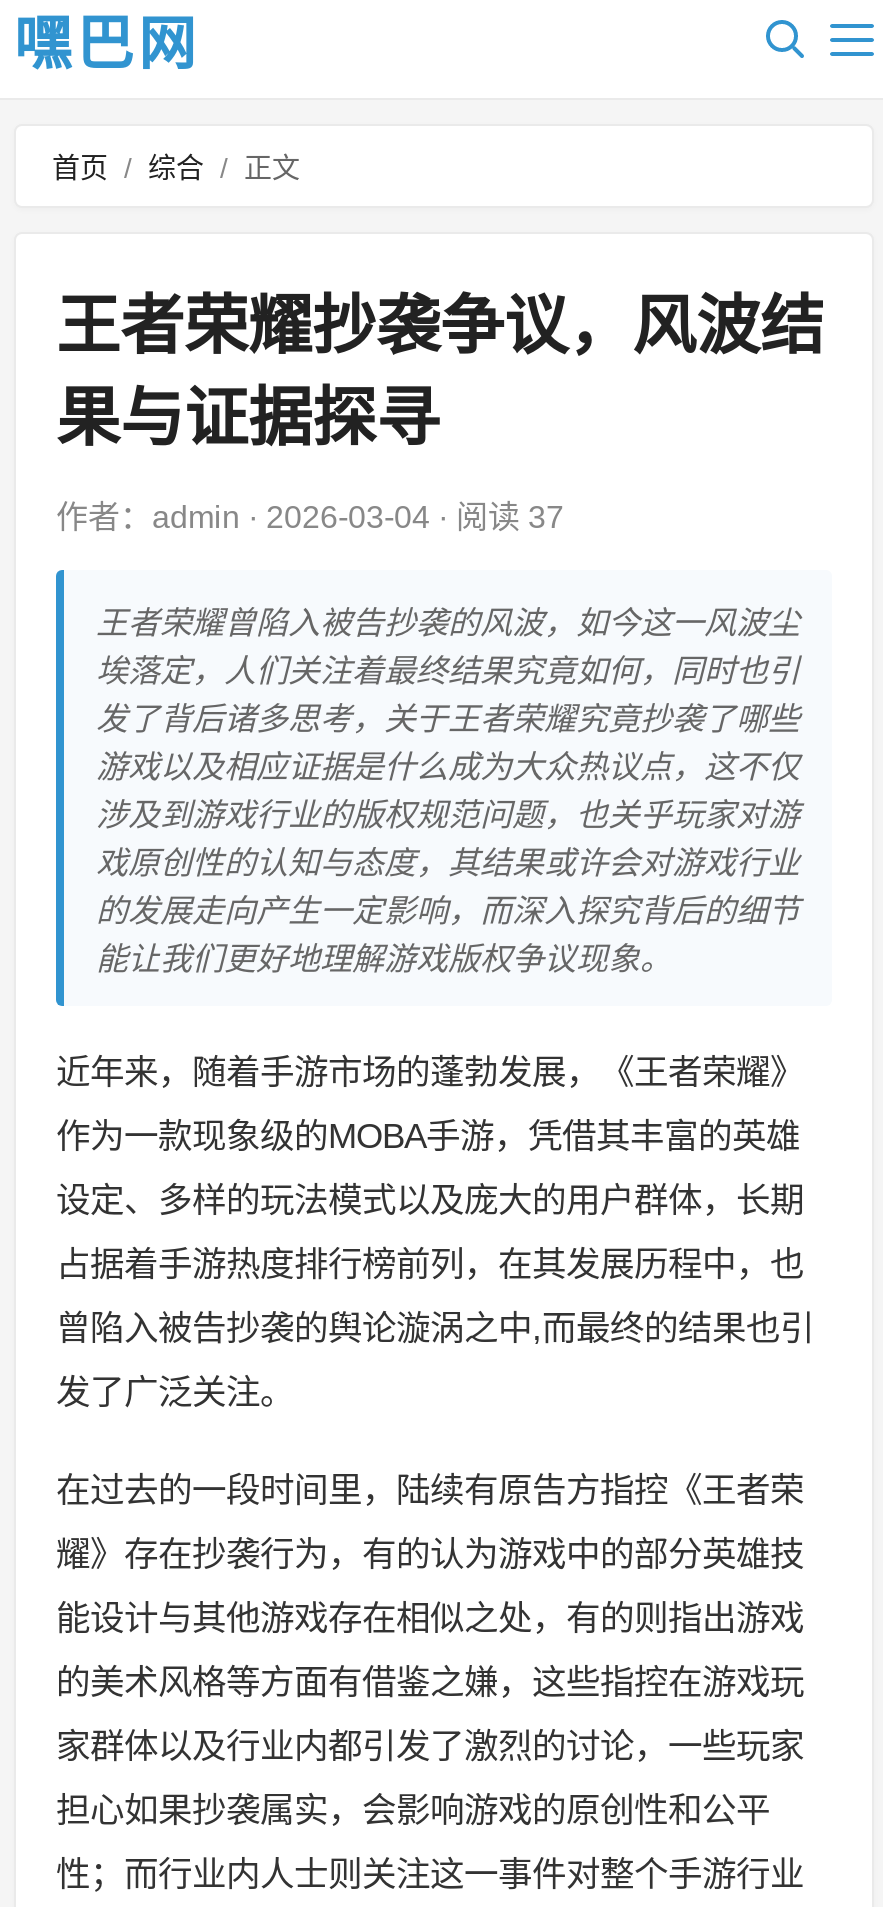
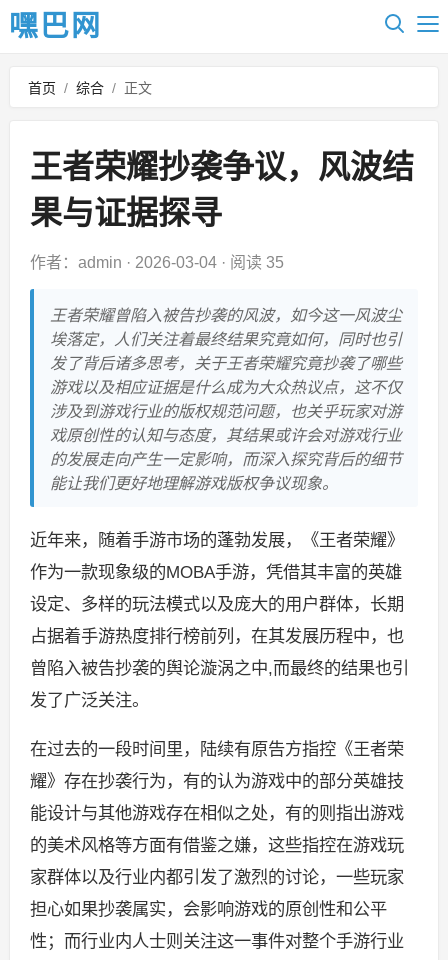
- 作者：admin · 2026-03-04 ·阅读 37
+ 作者：admin · 2026-03-04 ·阅读 35
